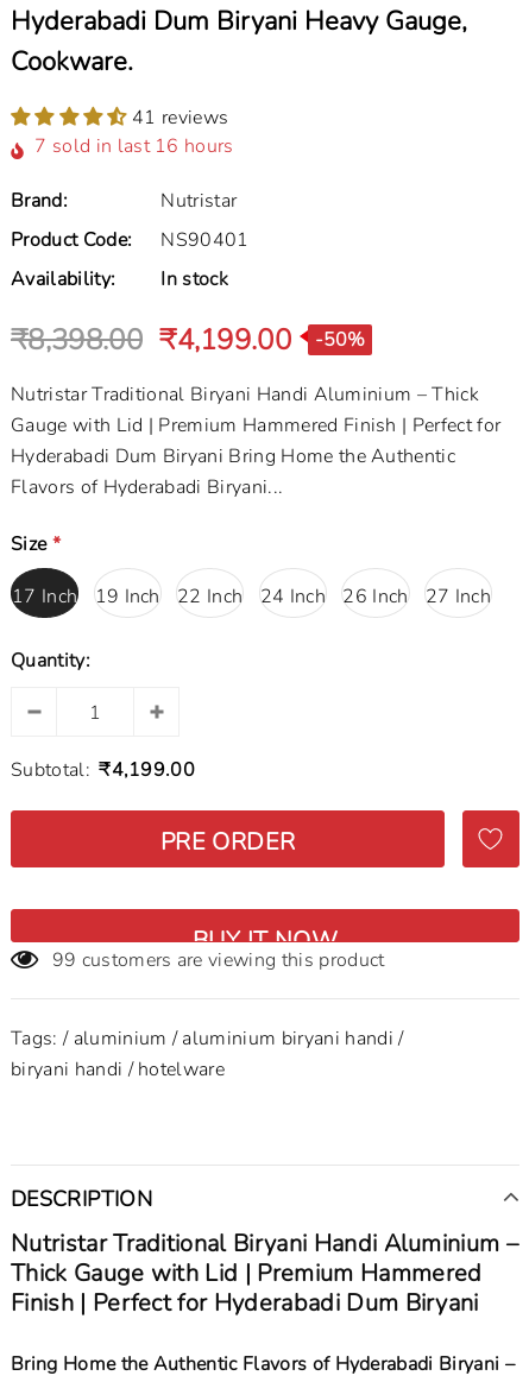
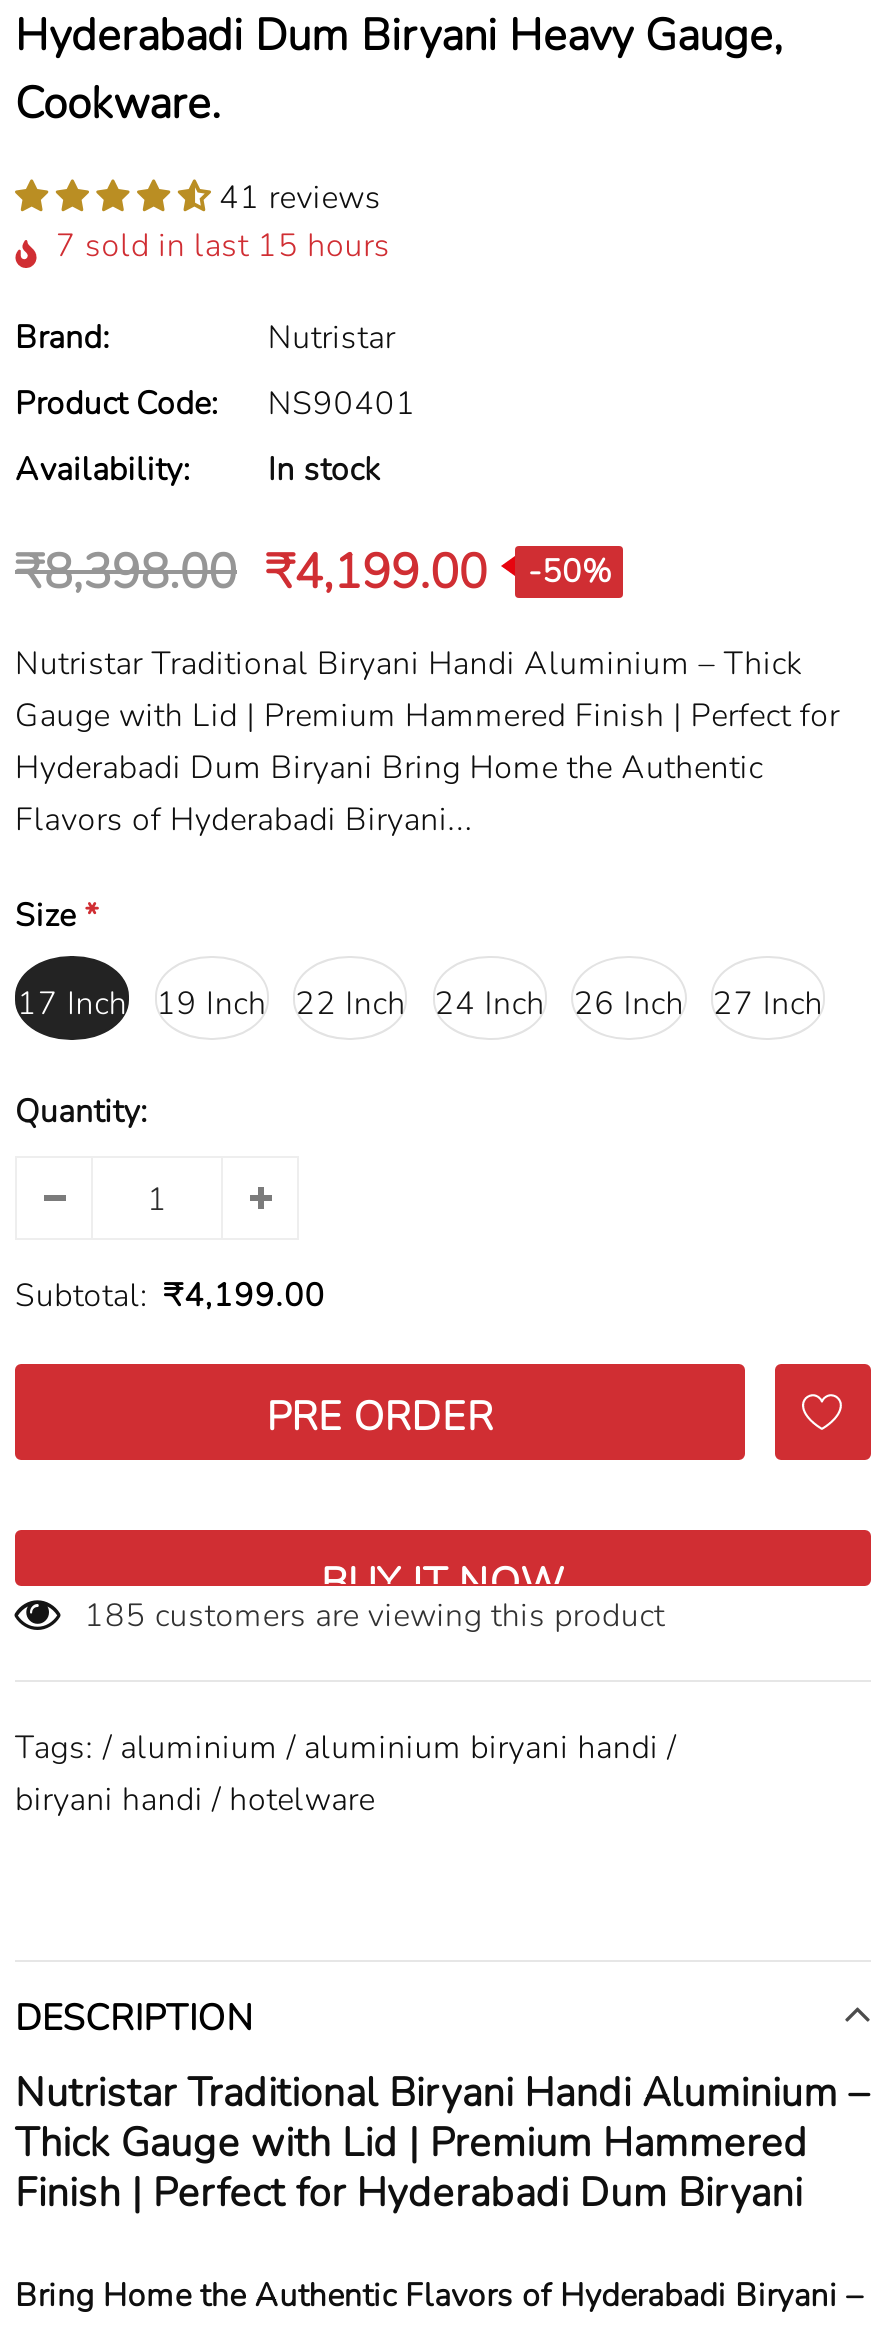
- 7 sold in last 16 hours
+ 7 sold in last 15 hours

- 99 customers are viewing this product
+ 185 customers are viewing this product
